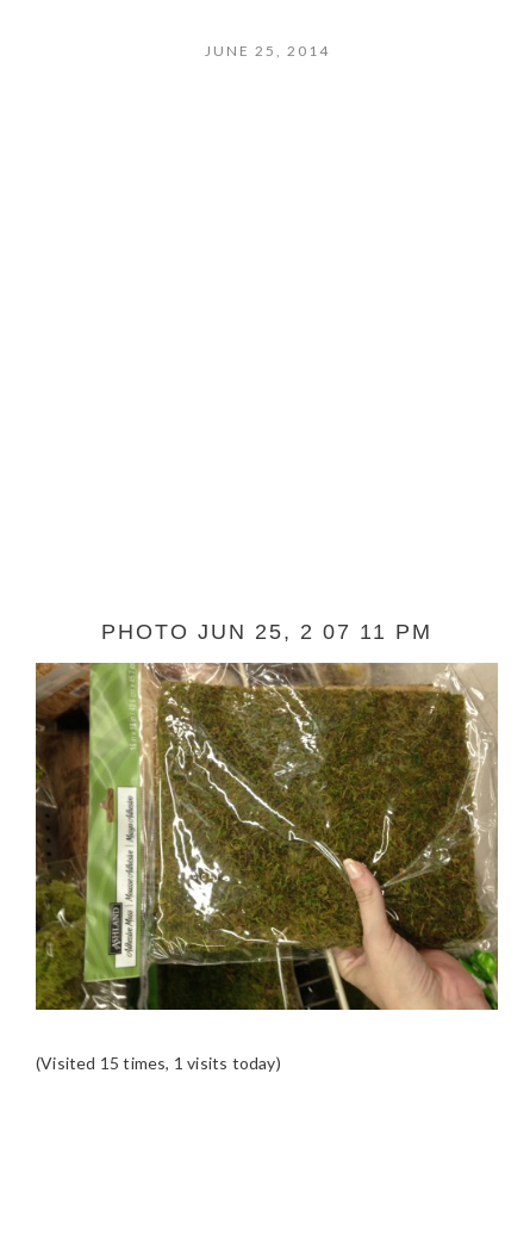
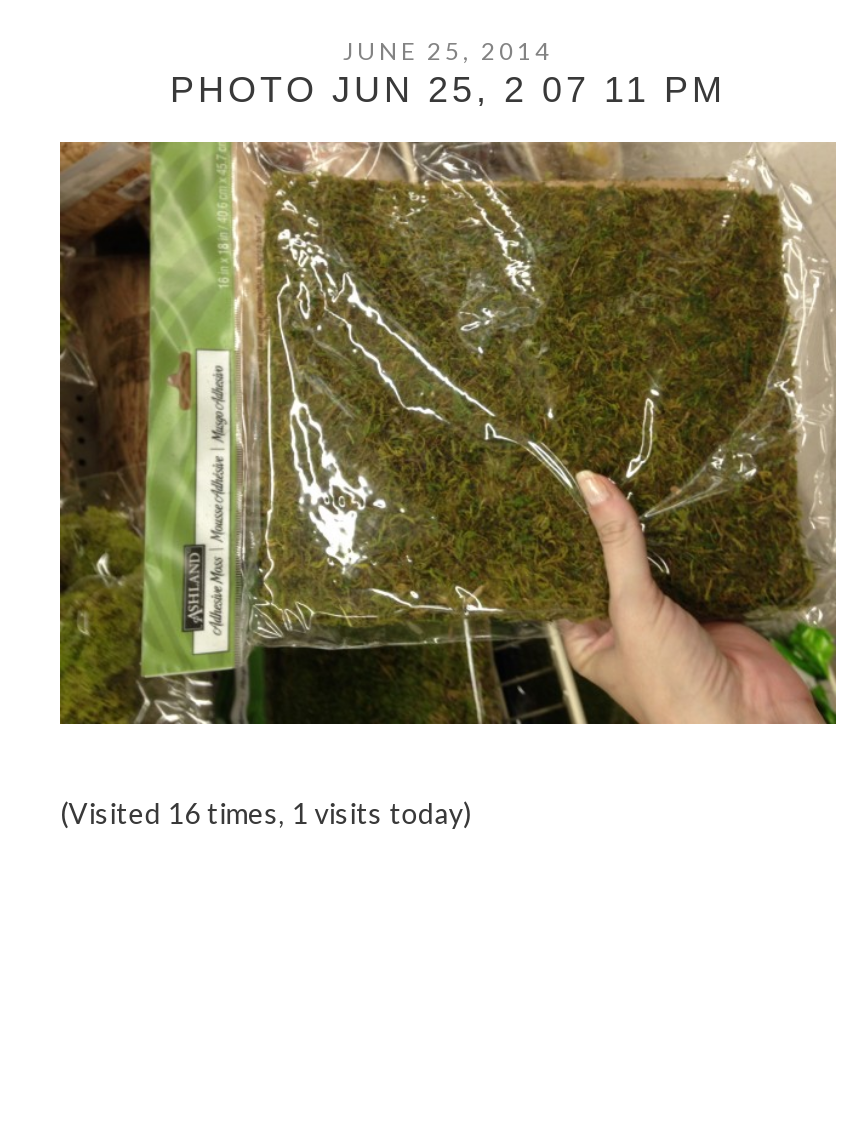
- (Visited 15 times, 1 visits today)
+ (Visited 16 times, 1 visits today)
